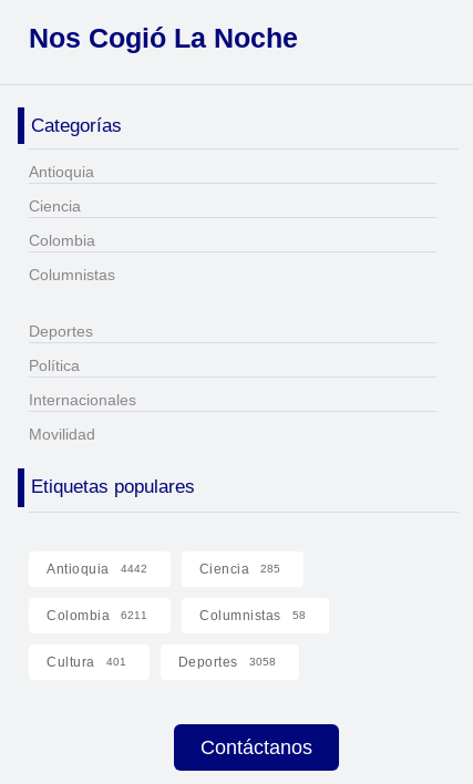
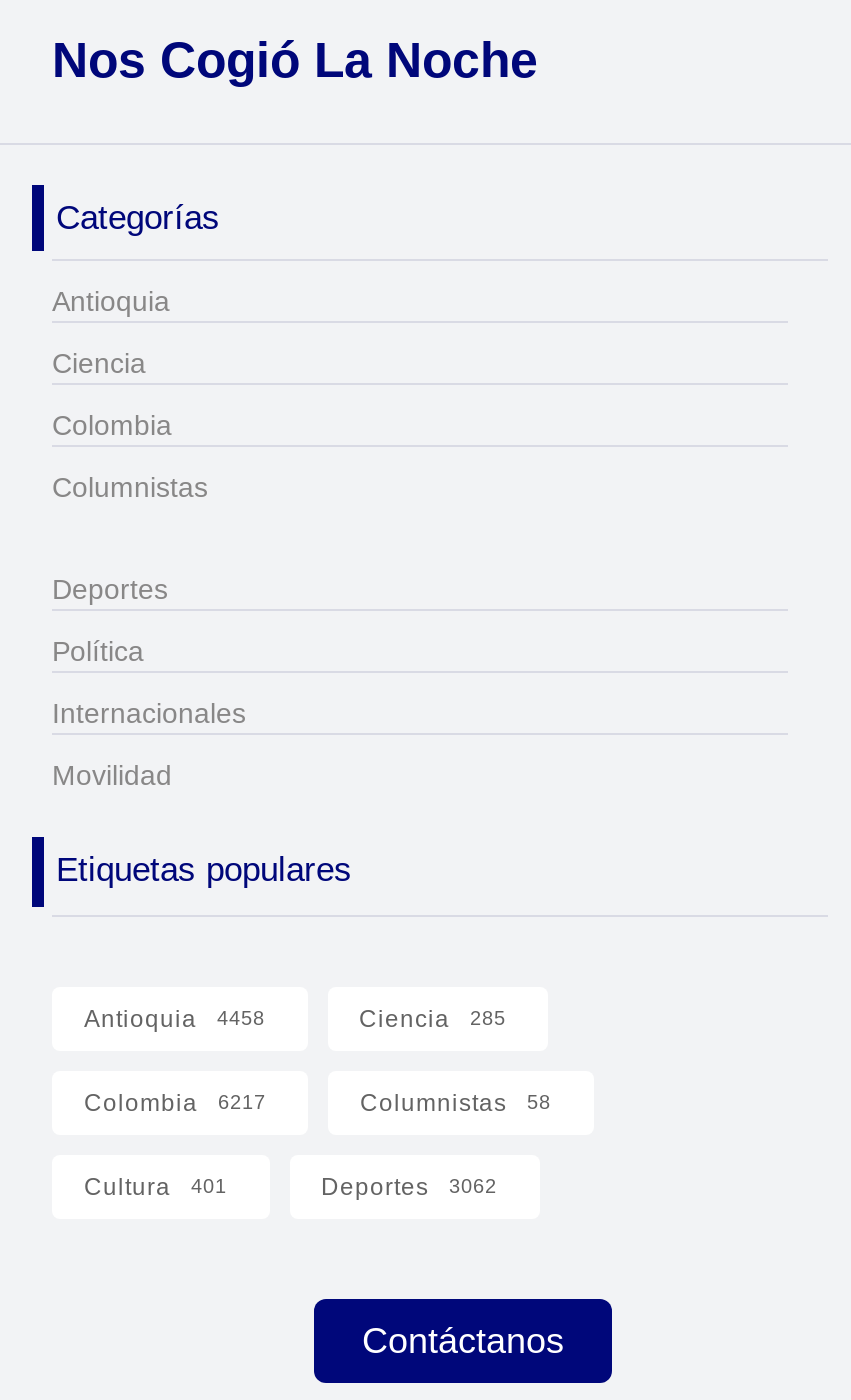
- Antioquia 4442
+ Antioquia 4458

- Colombia 6211
+ Colombia 6217

- Deportes 3058
+ Deportes 3062
